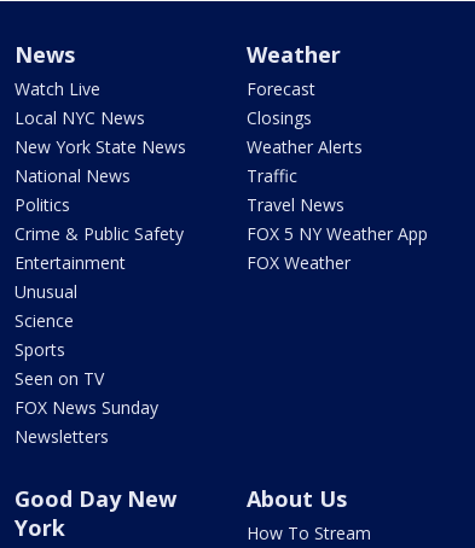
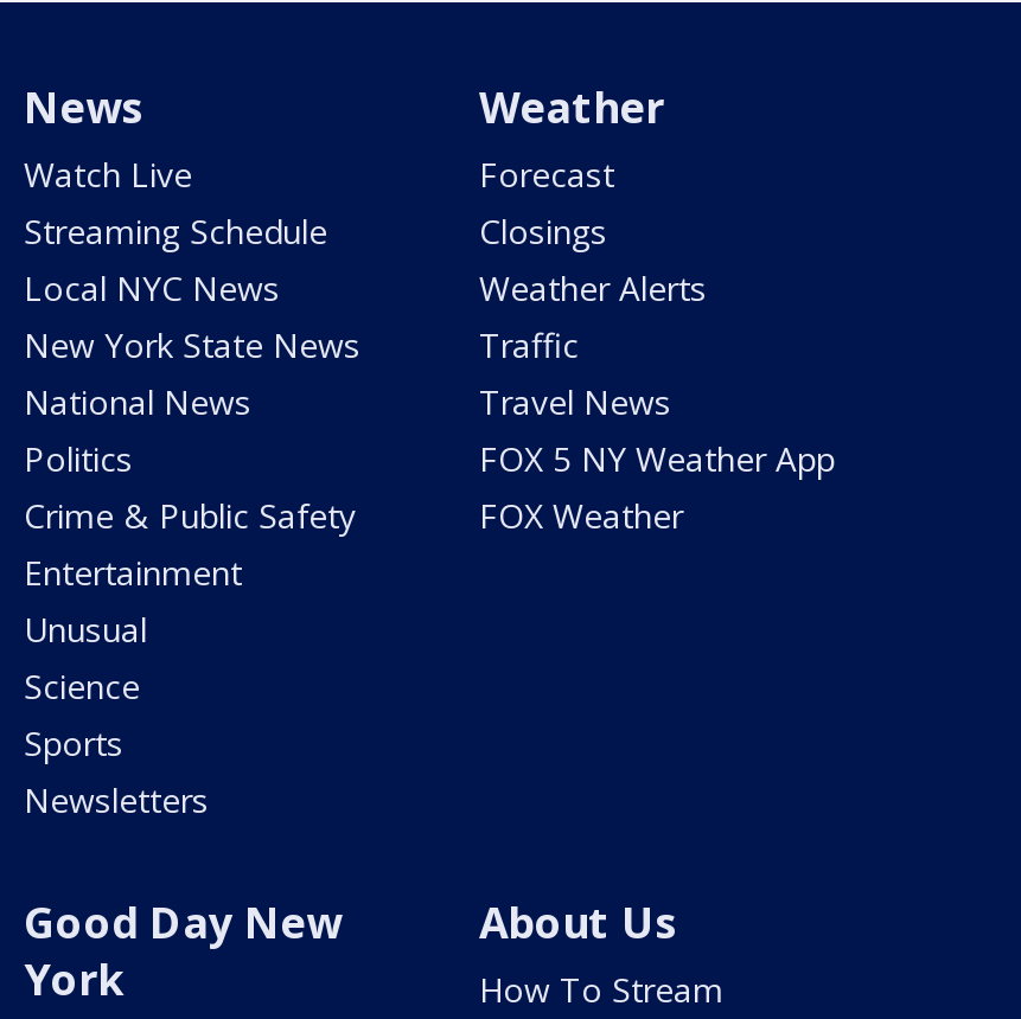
moved down: Local NYC News | New York State News | National News | ... | Science | Sports

+ Streaming Schedule

- Seen on TV
- FOX News Sunday
